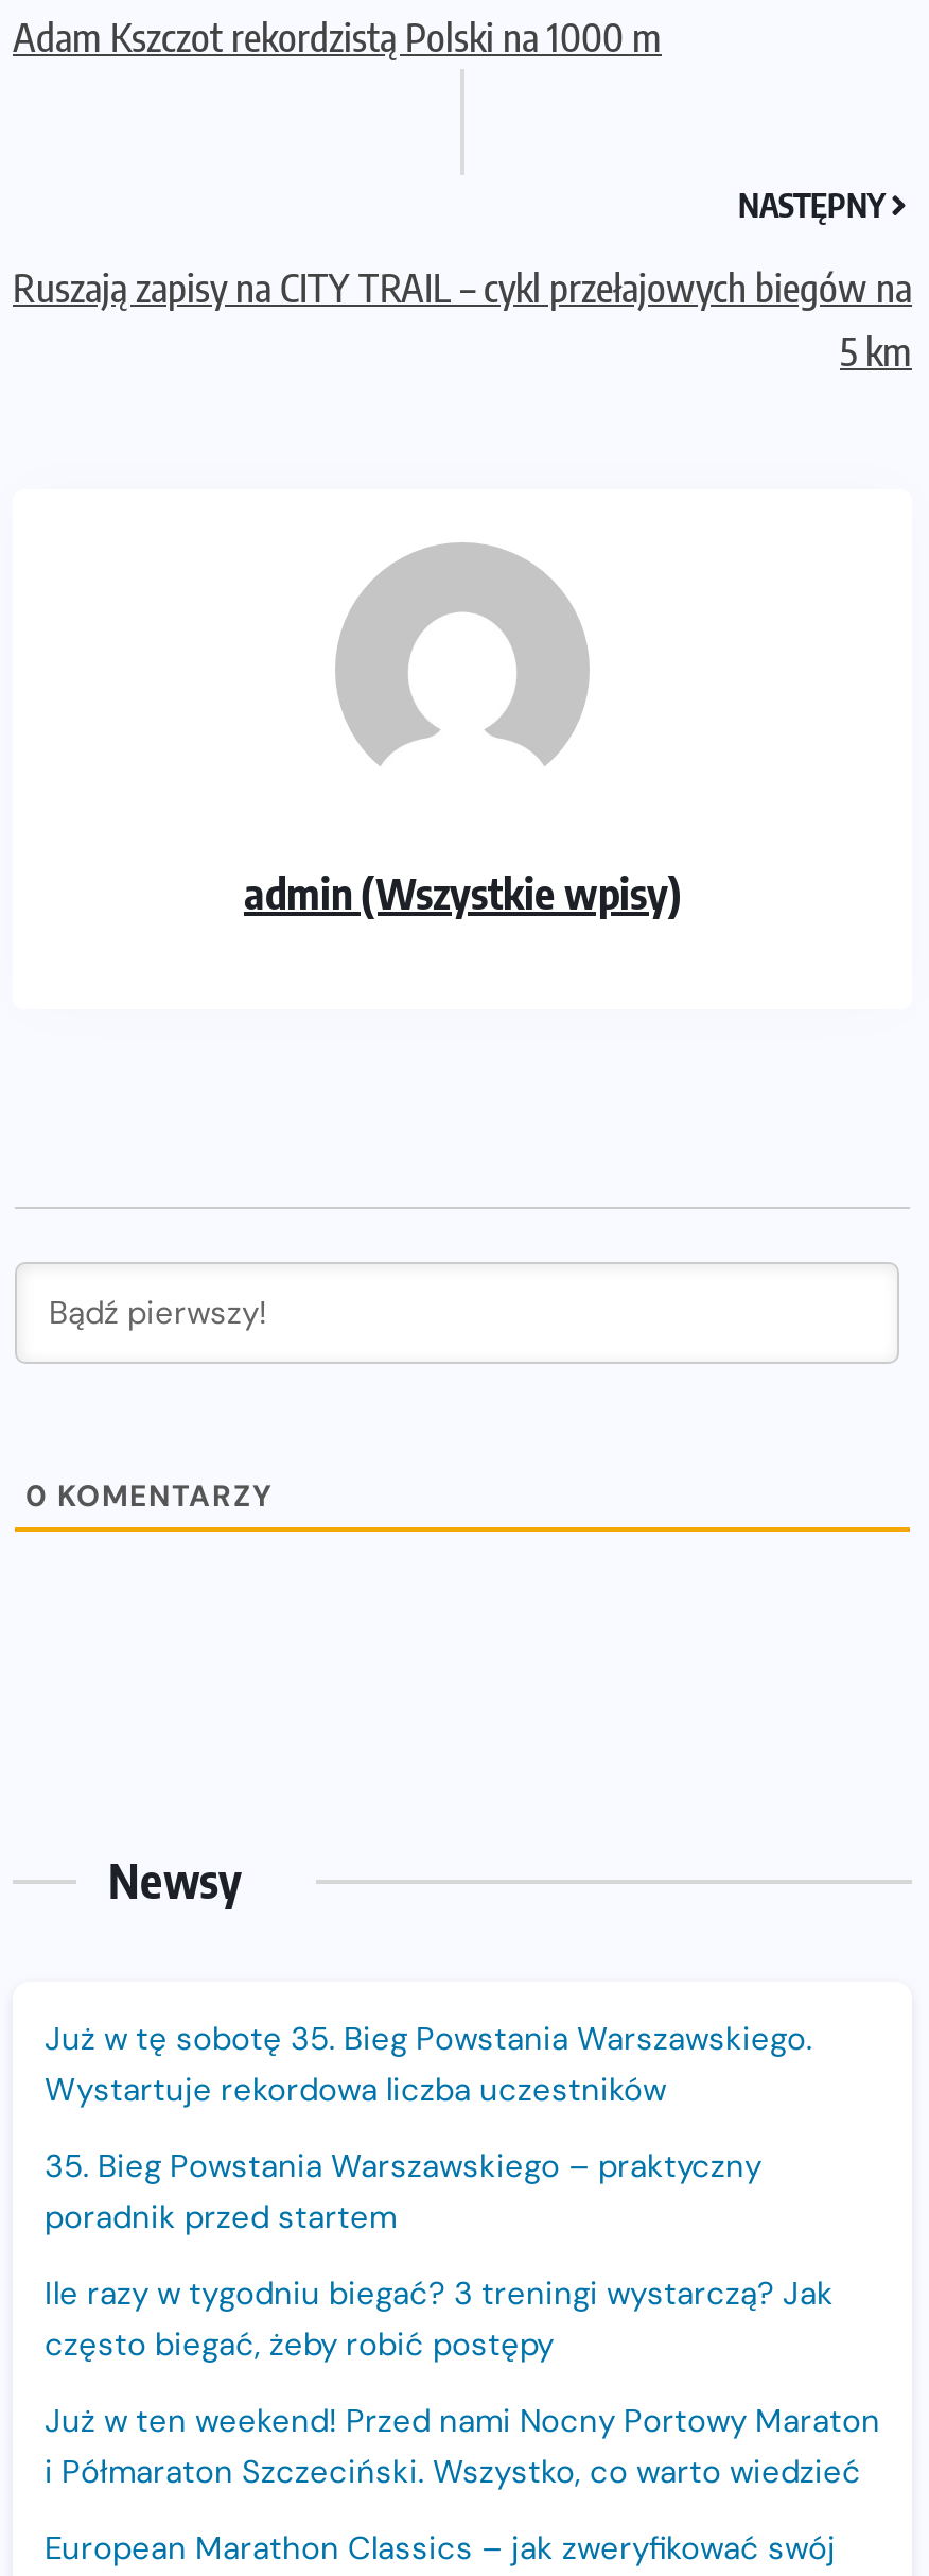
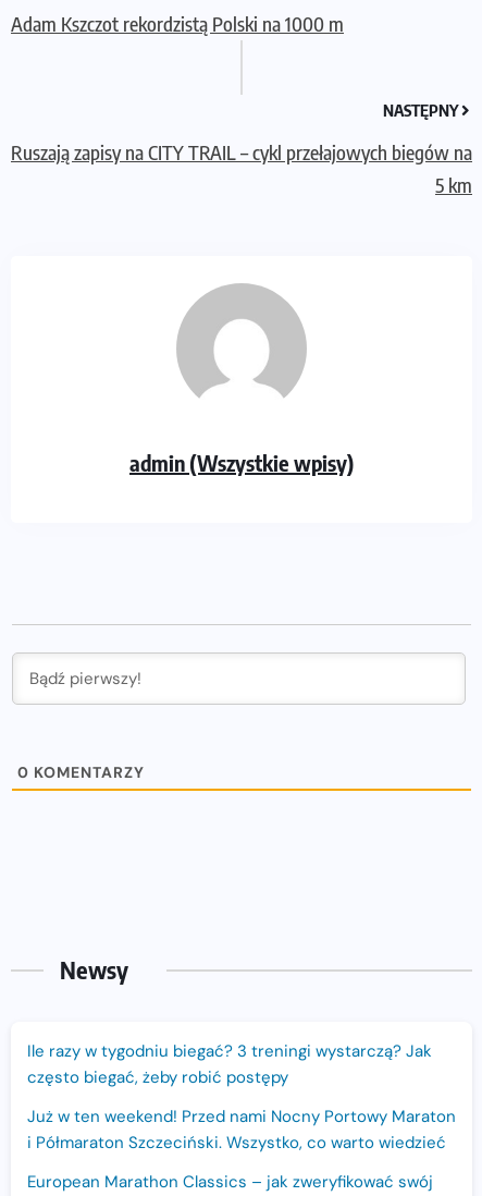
- Już w tę sobotę 35. Bieg Powstania Warszawskiego.
- Wystartuje rekordowa liczba uczestników
- 35. Bieg Powstania Warszawskiego – praktyczny
- poradnik przed startem
